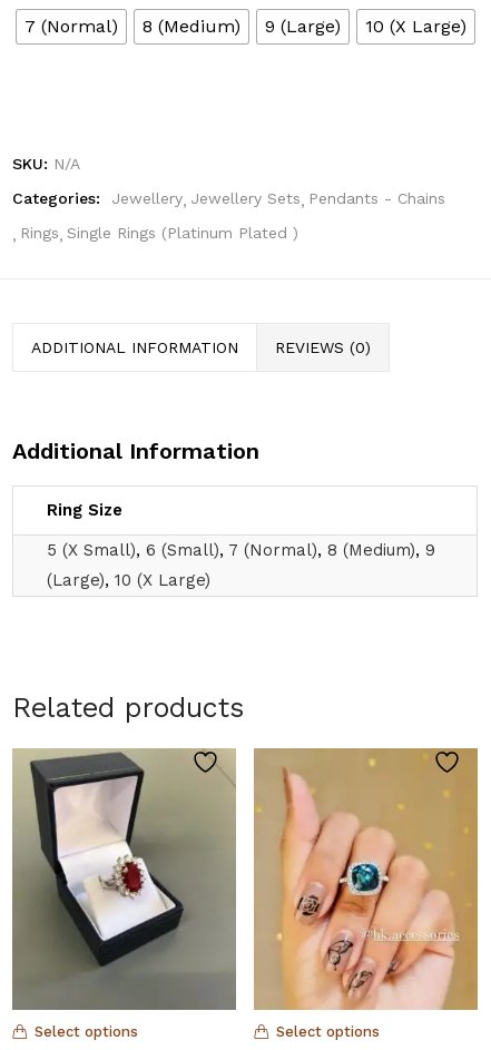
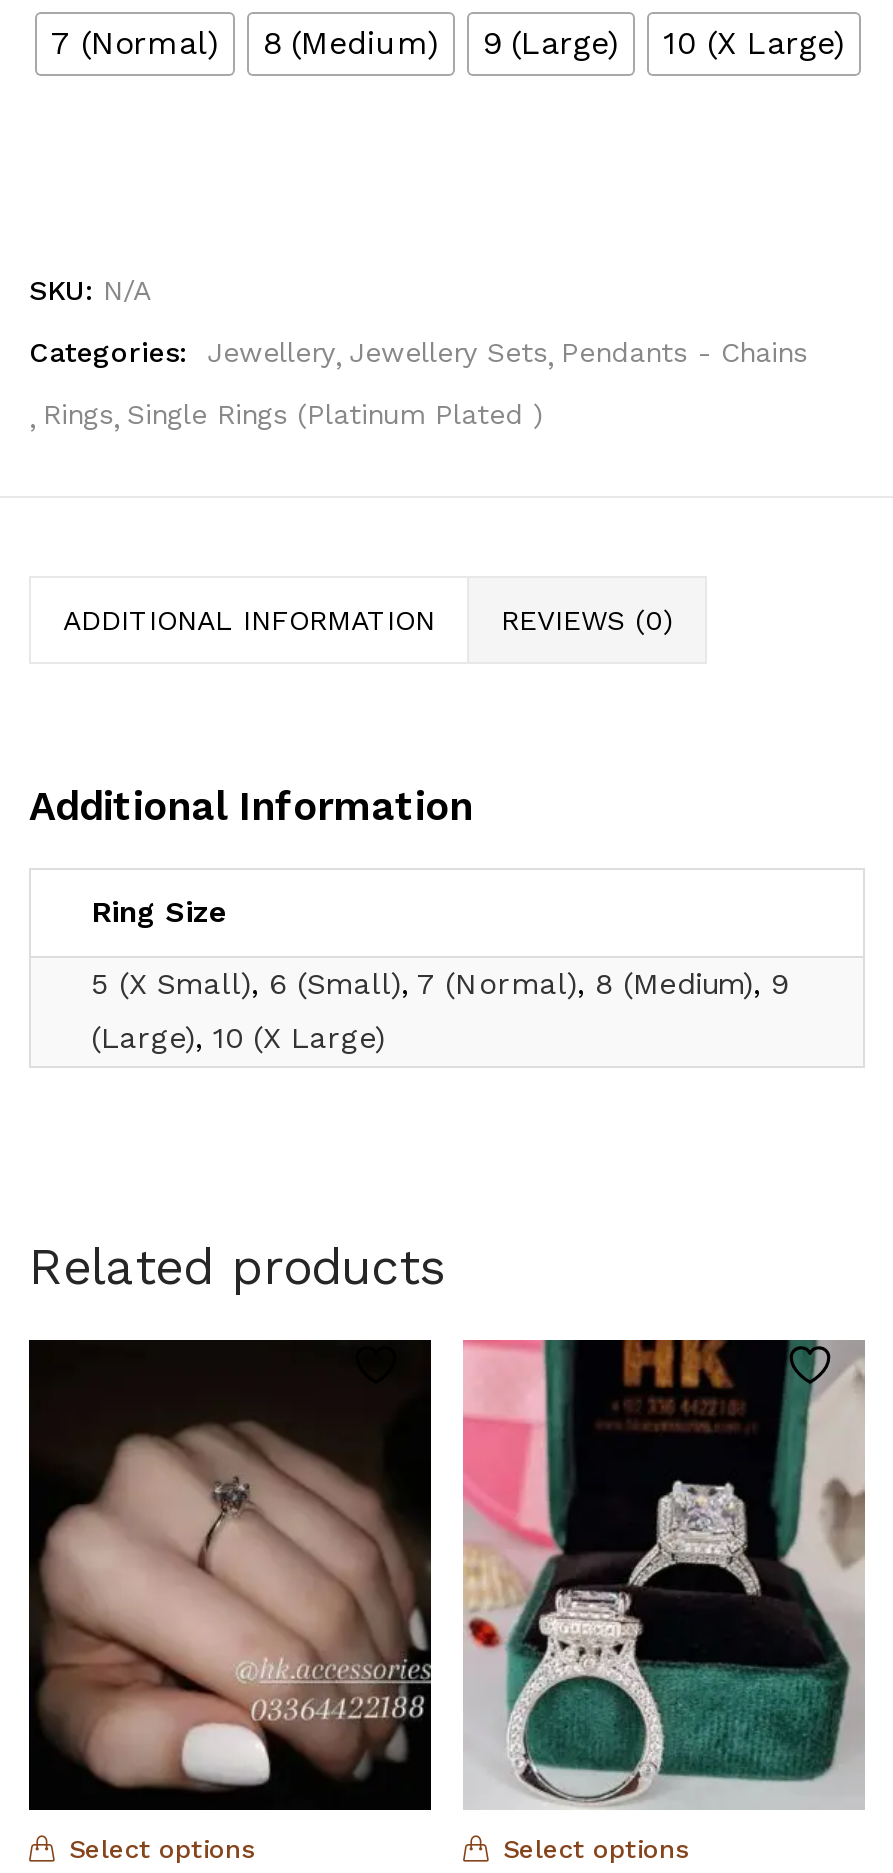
- [image]
+ [image]

- [image]
+ [image]
